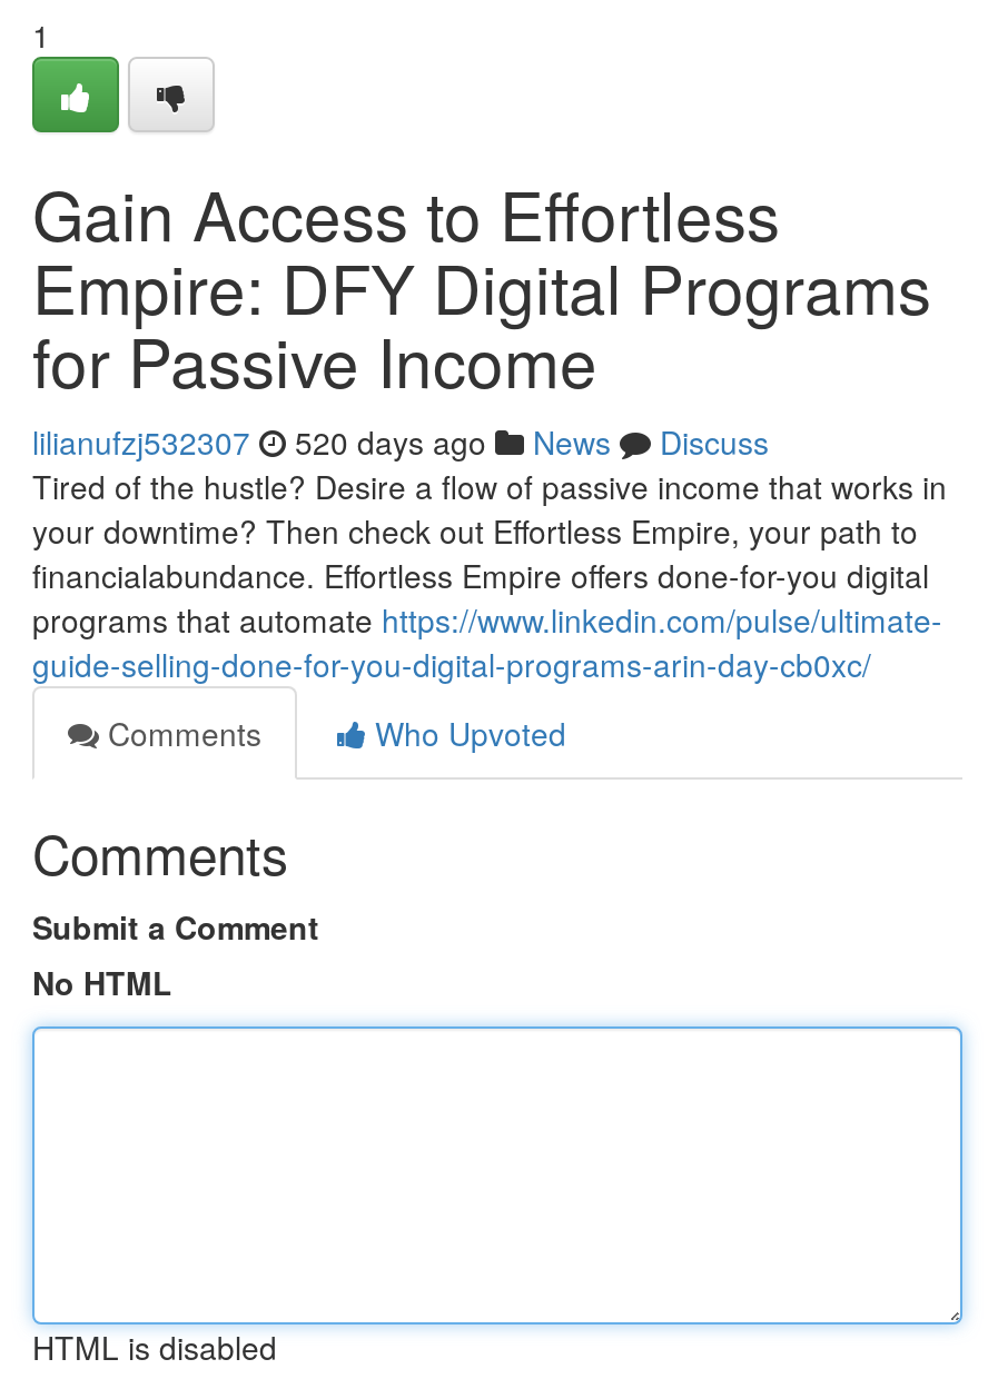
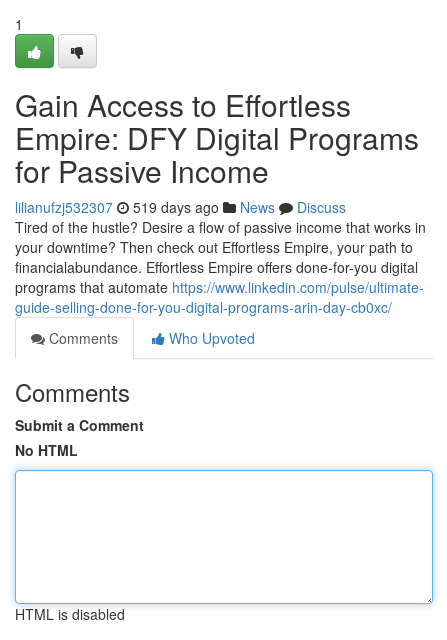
- lilianufzj532307 520 days ago News Discuss
+ lilianufzj532307 519 days ago News Discuss
